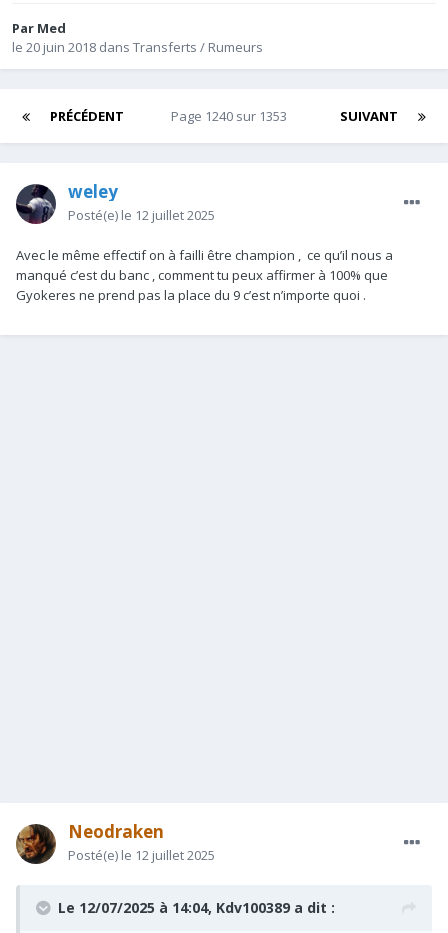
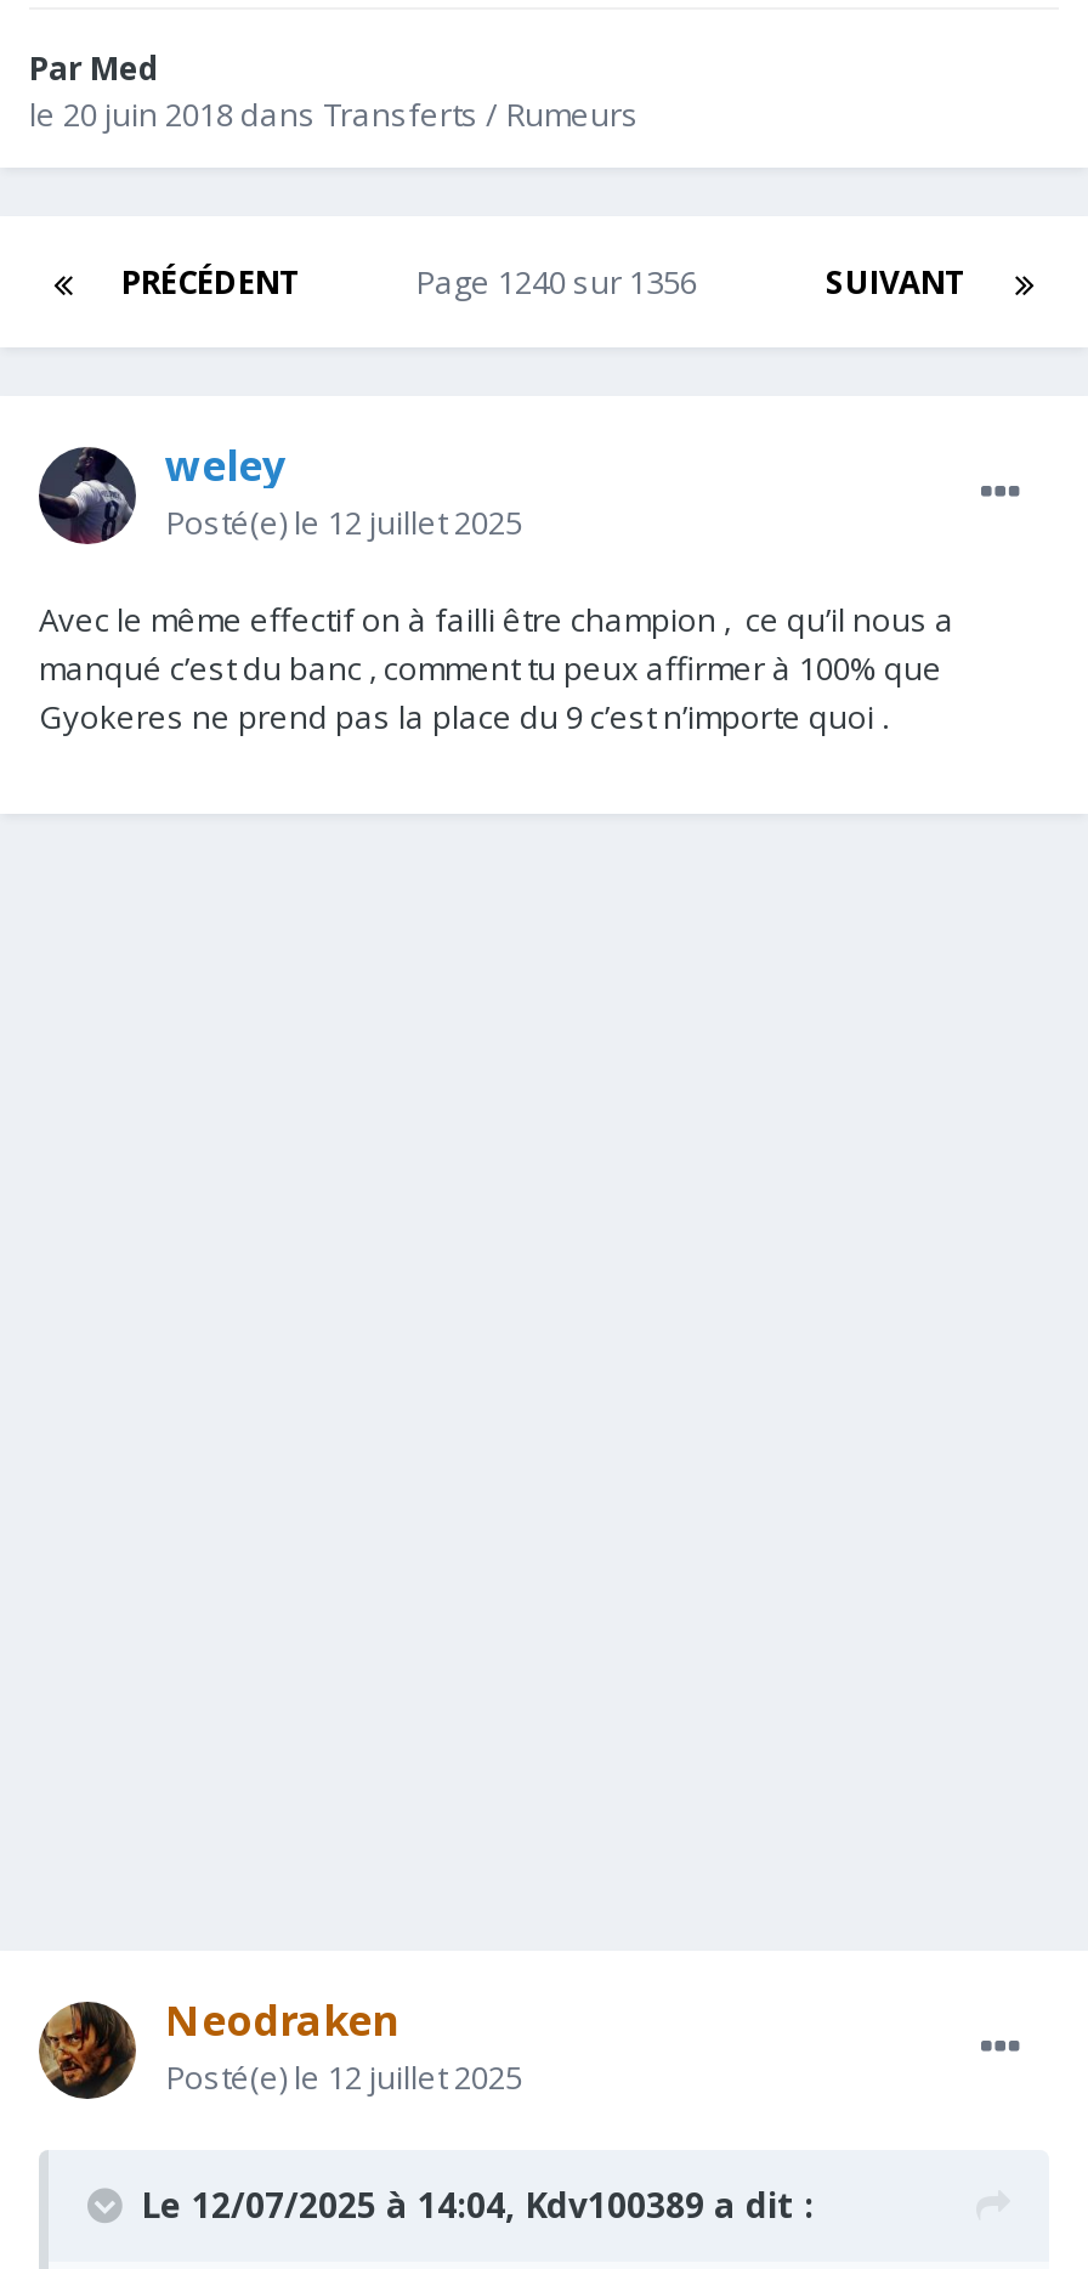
- Page 1240 sur 1353
+ Page 1240 sur 1356
